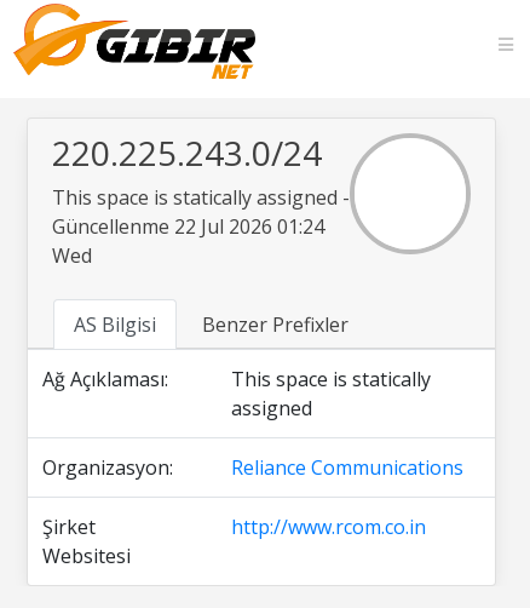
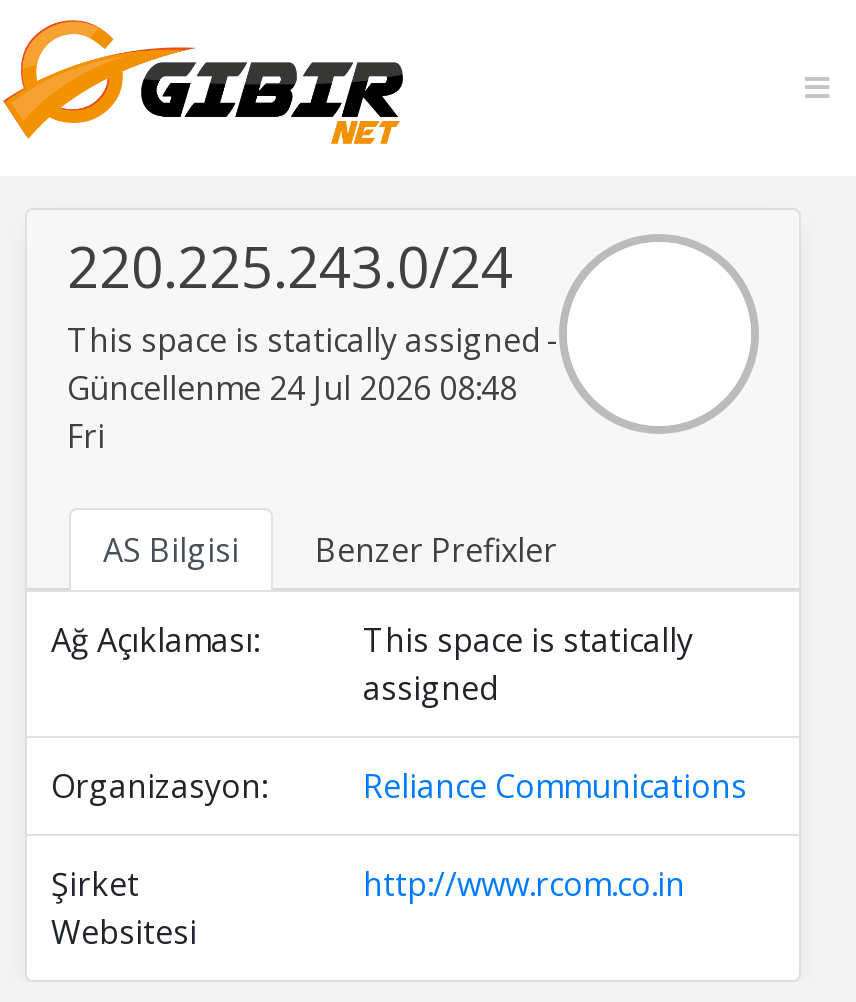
- Güncellenme 22 Jul 2026 01:24
- Wed
+ Güncellenme 24 Jul 2026 08:48
+ Fri
